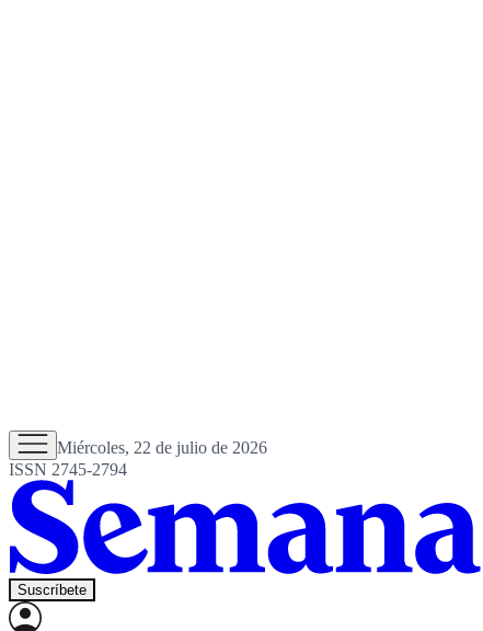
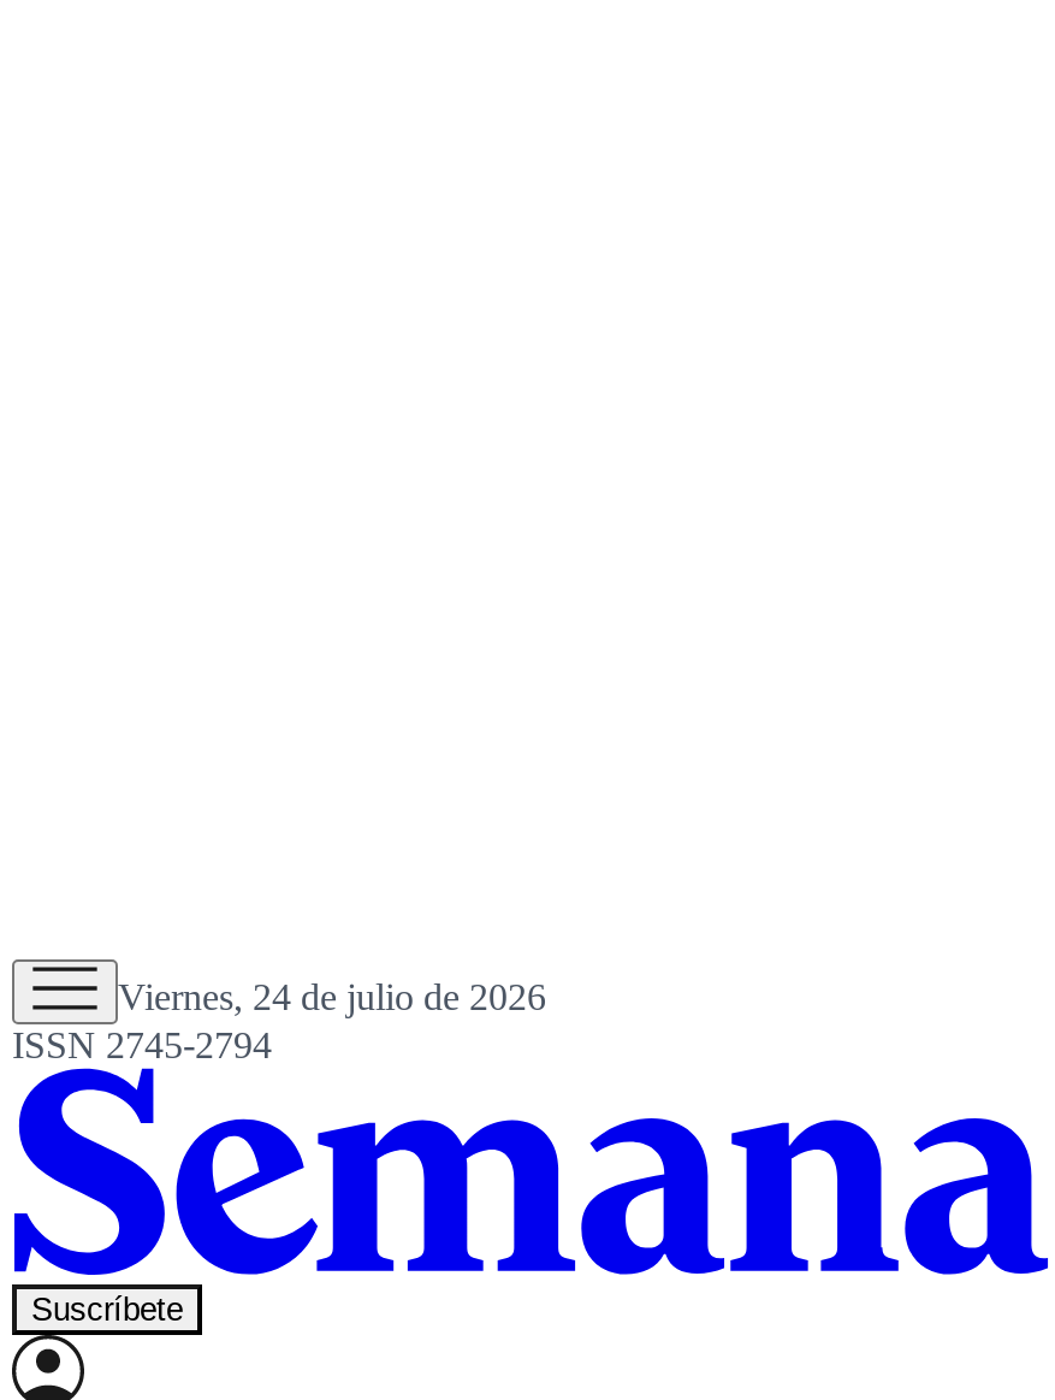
- Miércoles, 22 de julio de 2026
+ Viernes, 24 de julio de 2026
